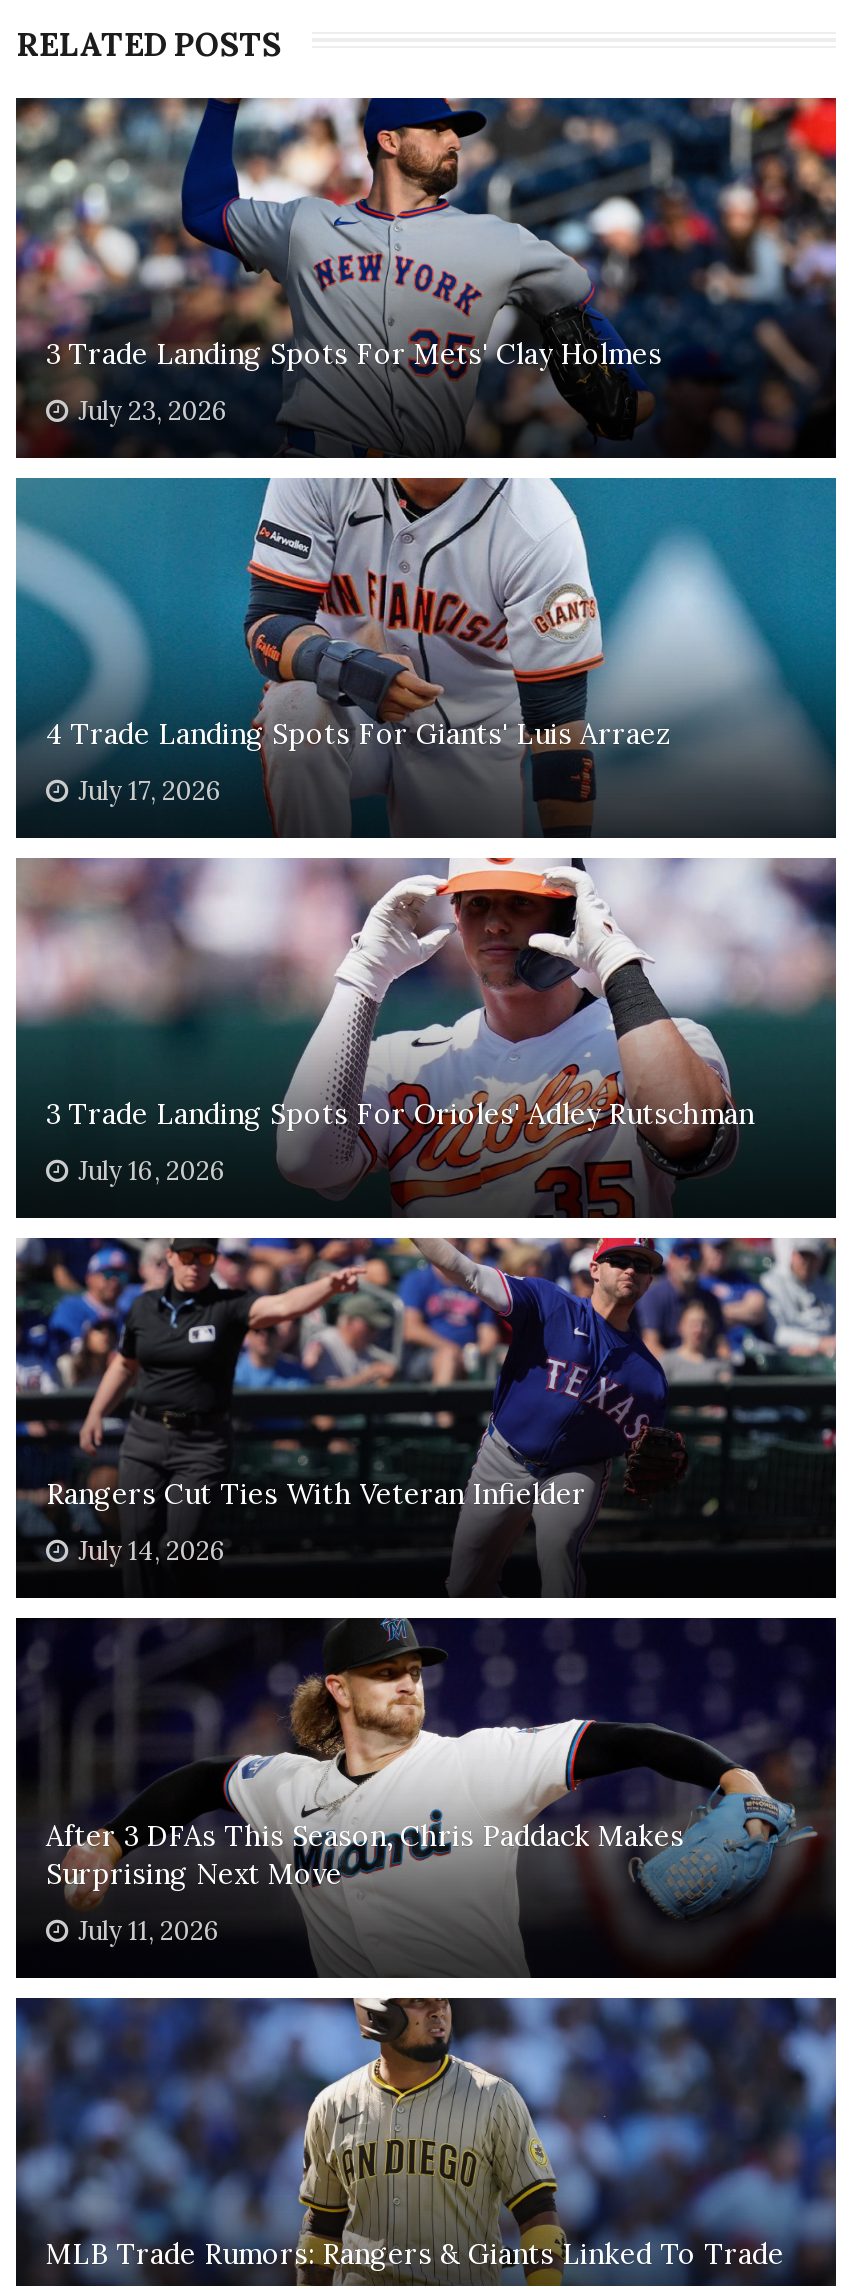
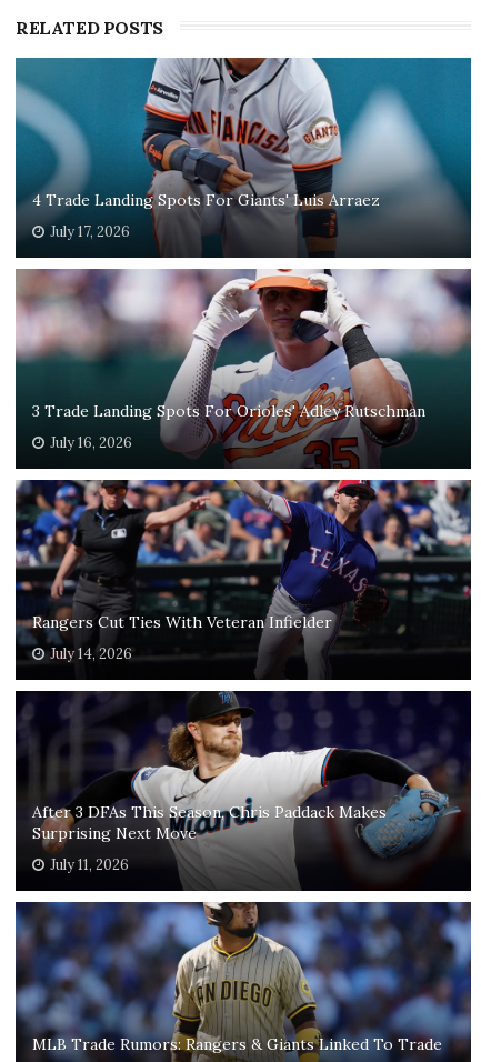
- [image]
- 3 Trade Landing Spots For Mets' Clay Holmes
- July 23, 2026
